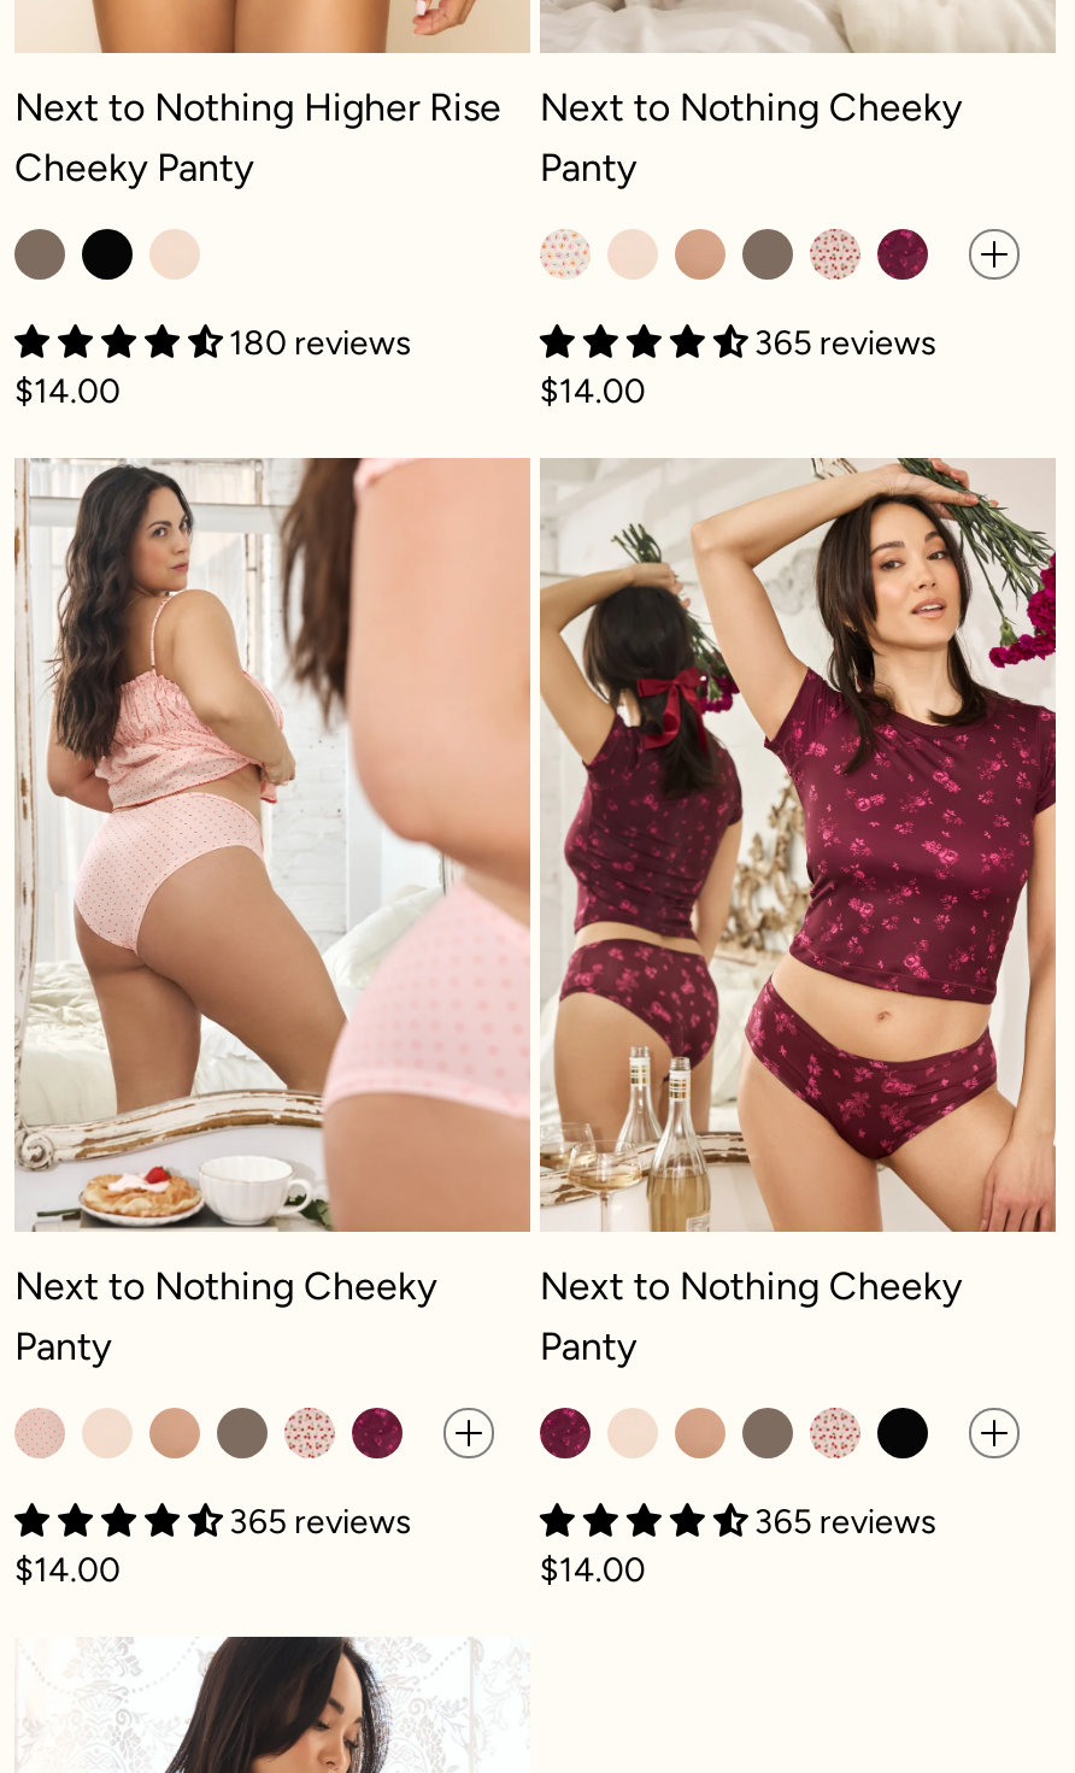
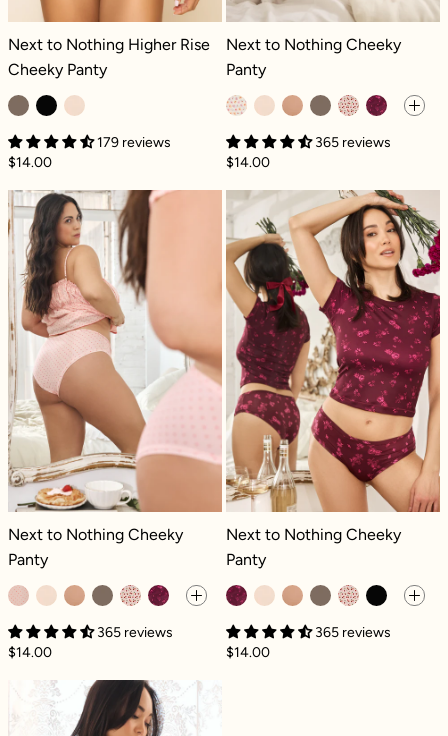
- 180 reviews
+ 179 reviews
